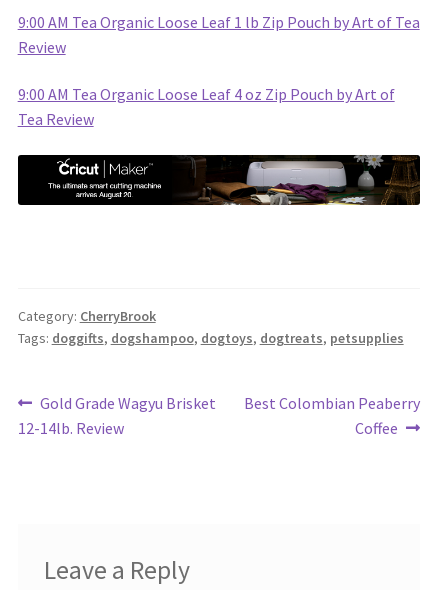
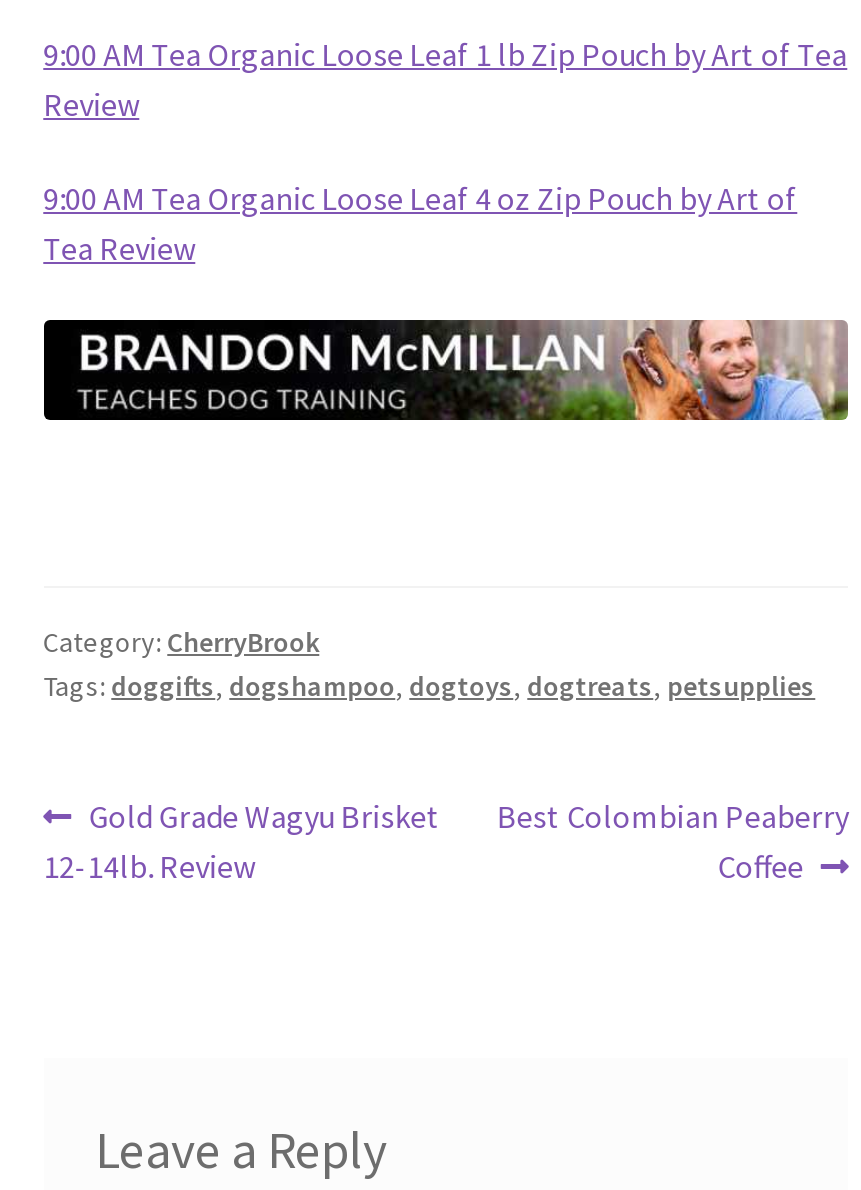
- [image]
+ [image]
